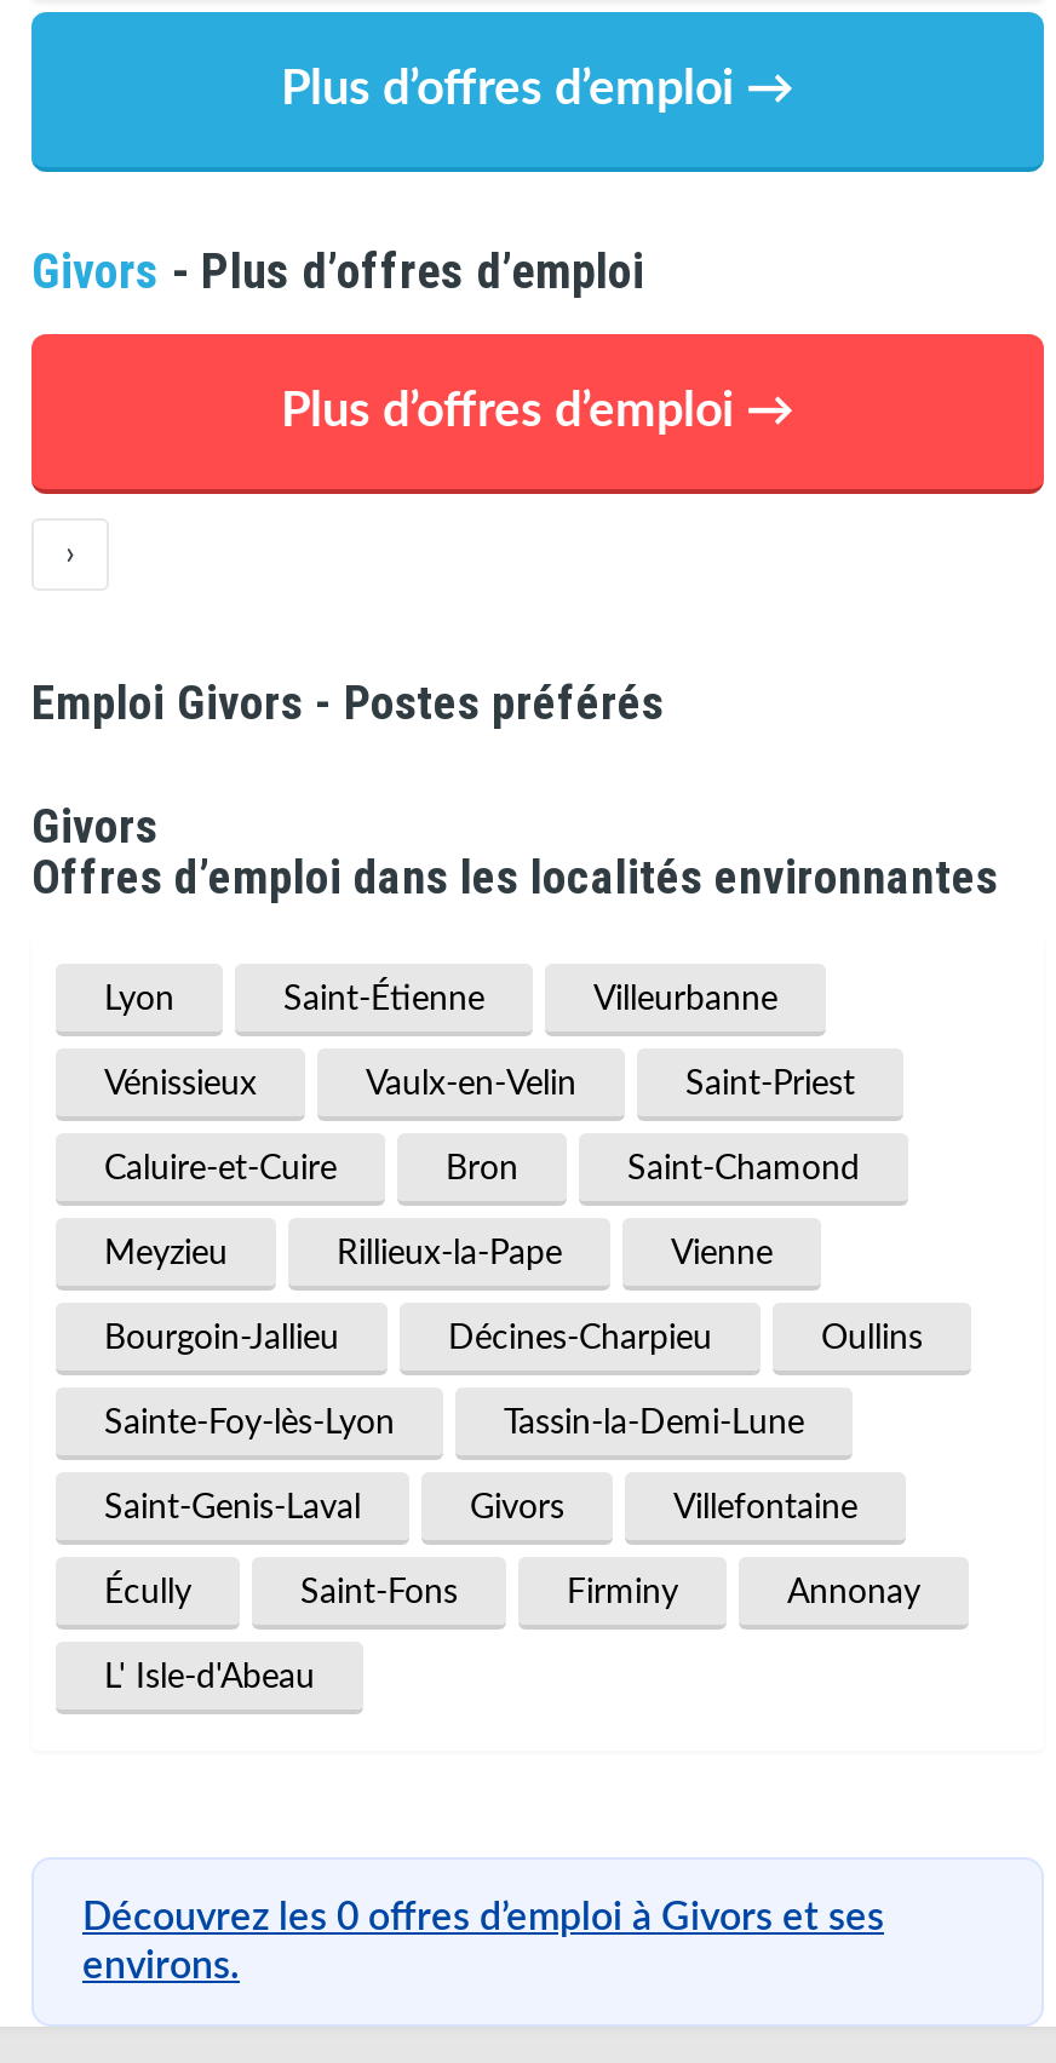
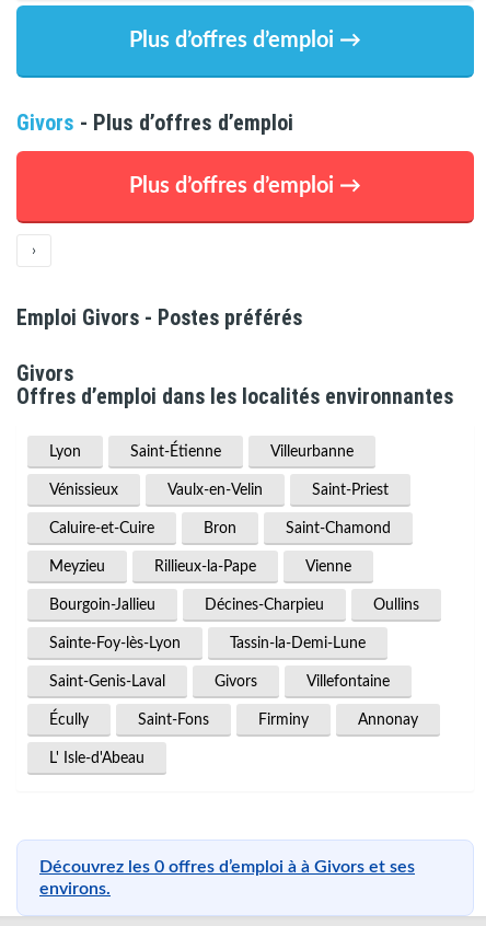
- Découvrez les 0 offres d’emploi à Givors et ses
+ Découvrez les 0 offres d’emploi à à Givors et ses
